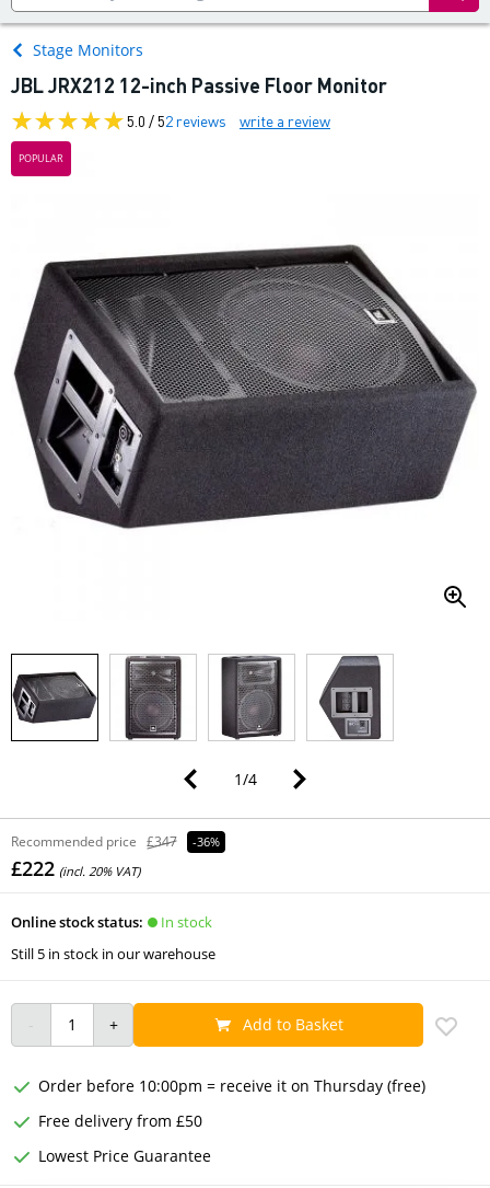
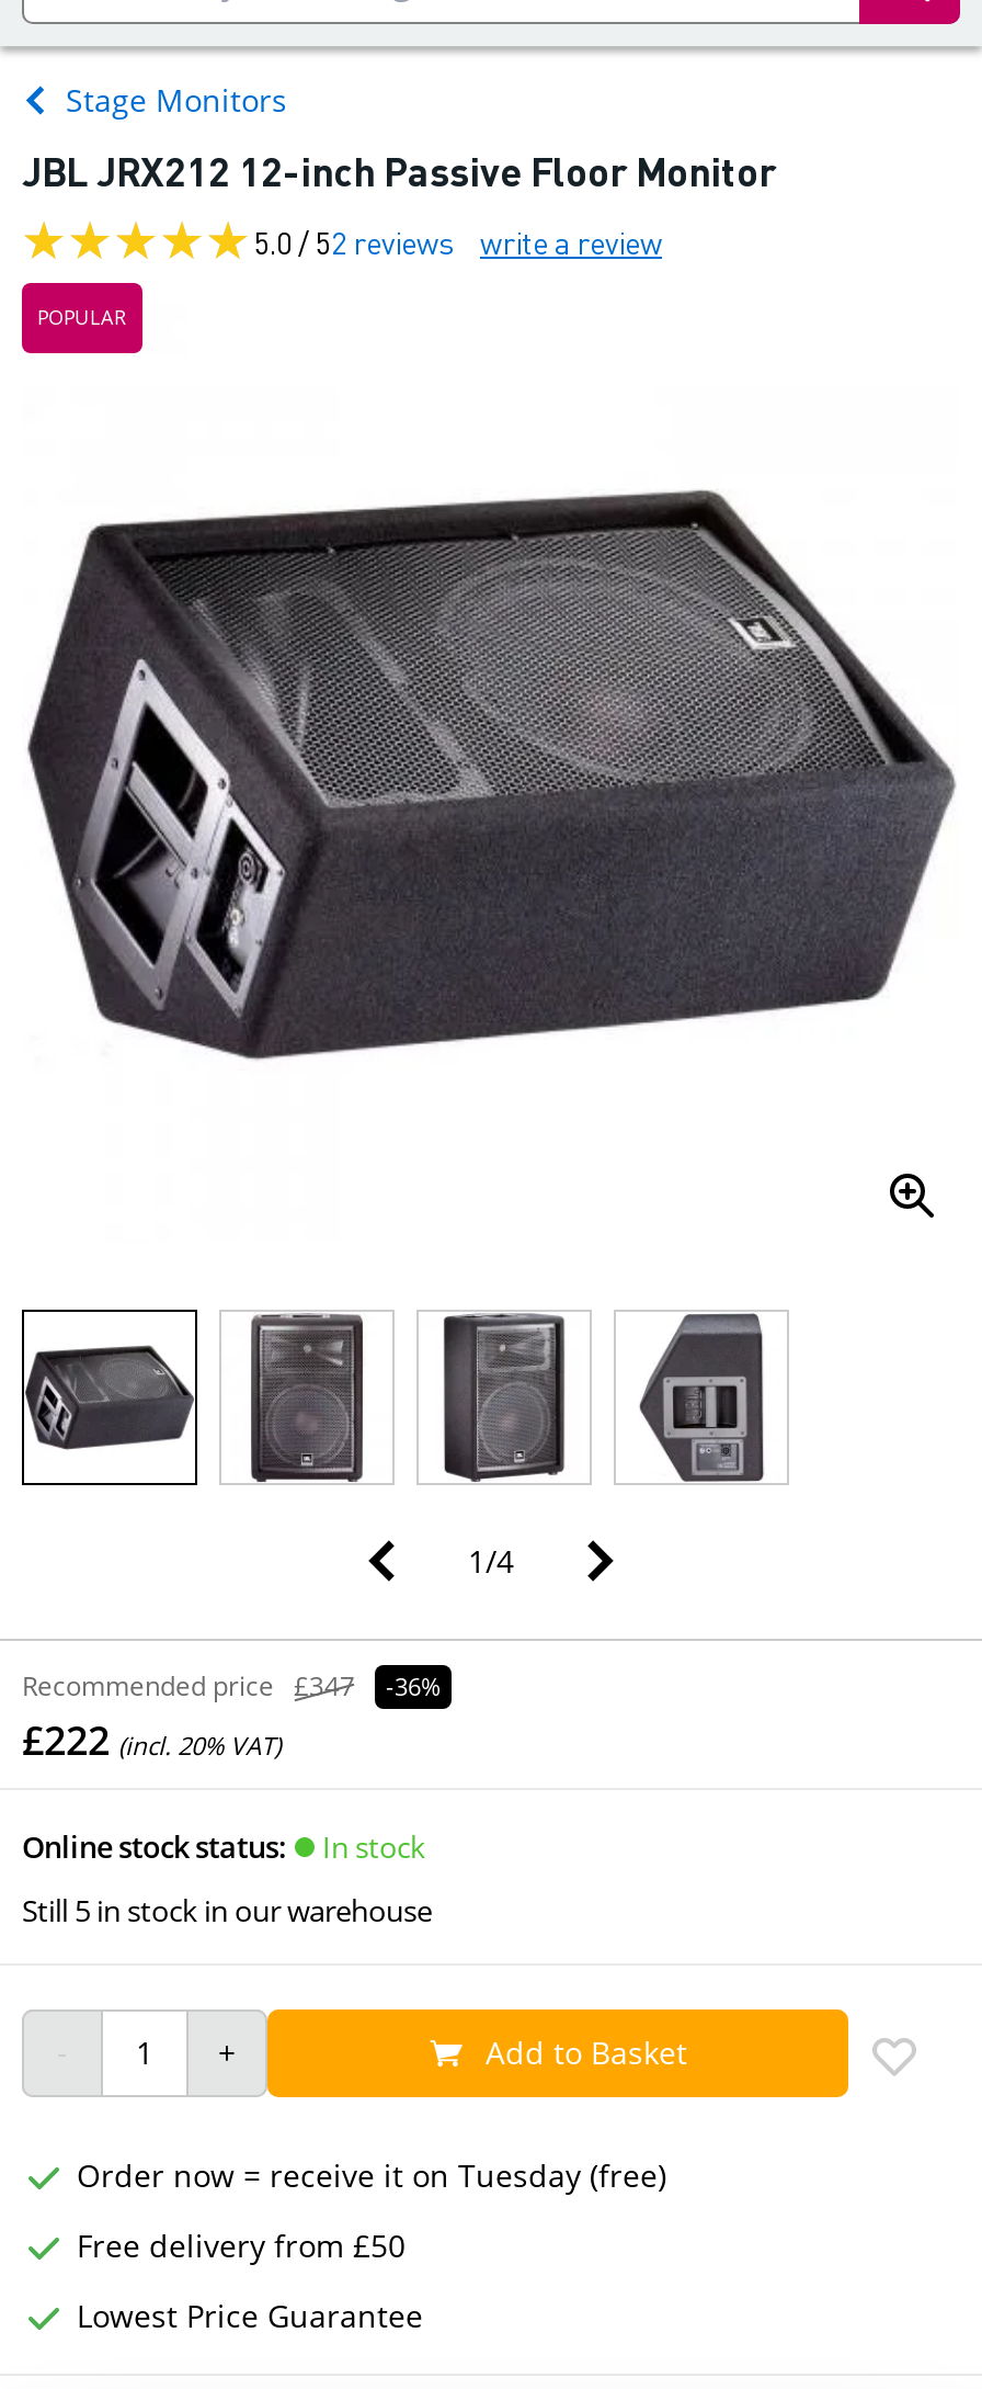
- Order before 10:00pm = receive it on Thursday (free)
+ Order now = receive it on Tuesday (free)
